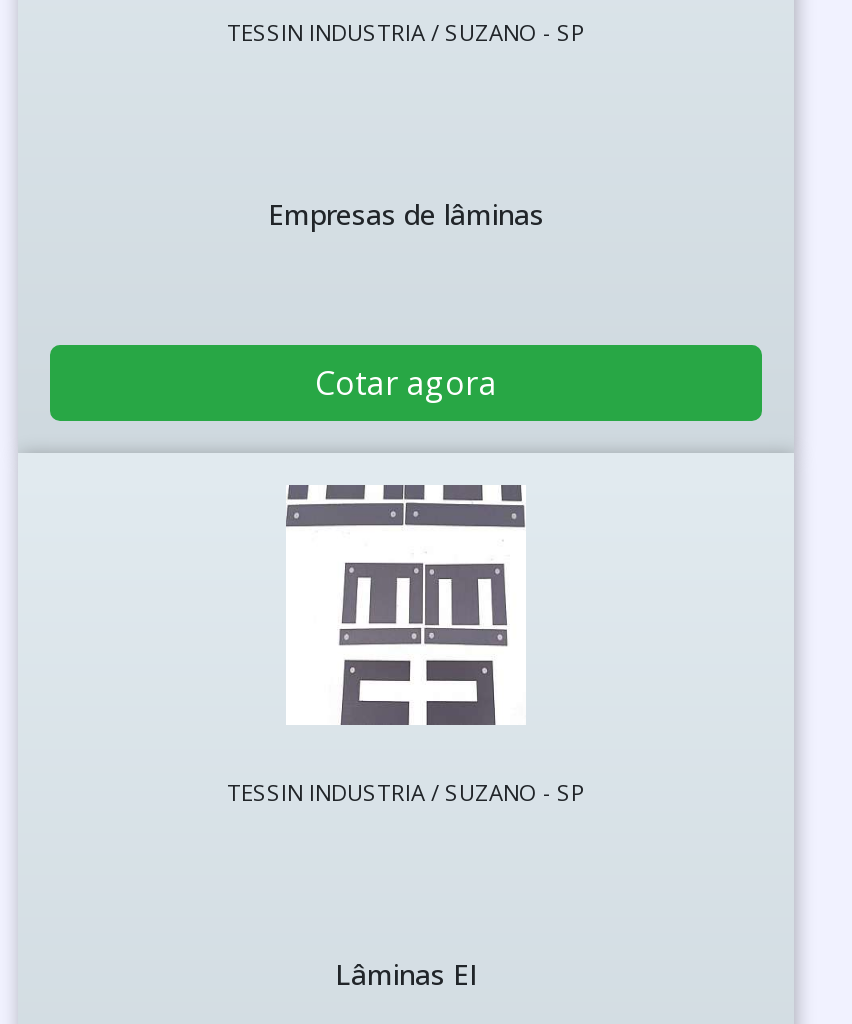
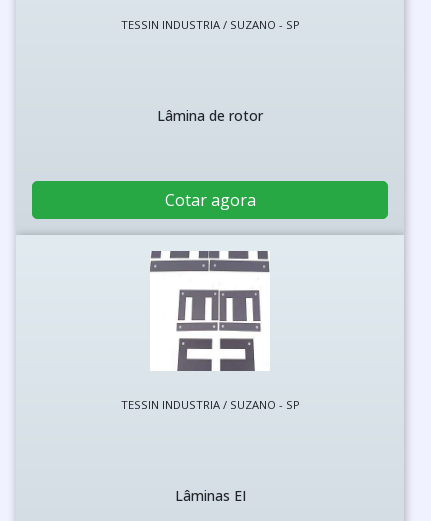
- Empresas de lâminas
+ Lâmina de rotor
